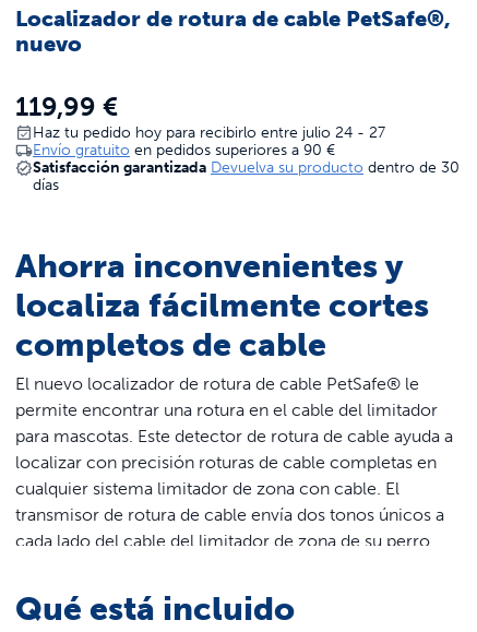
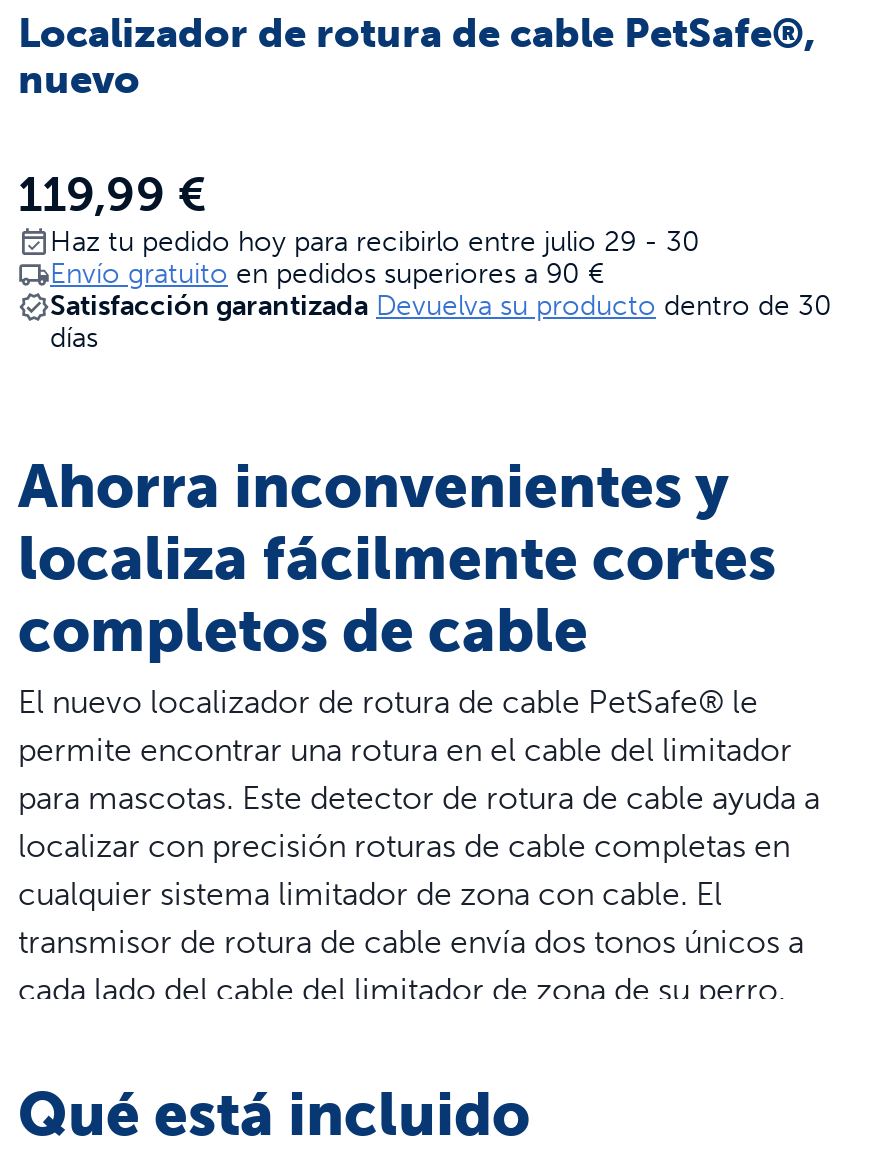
- Haz tu pedido hoy para recibirlo entre julio 24 - 27
+ Haz tu pedido hoy para recibirlo entre julio 29 - 30
